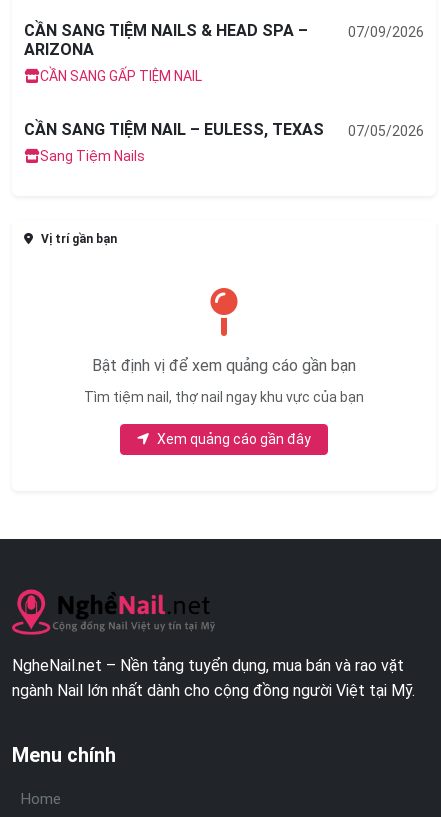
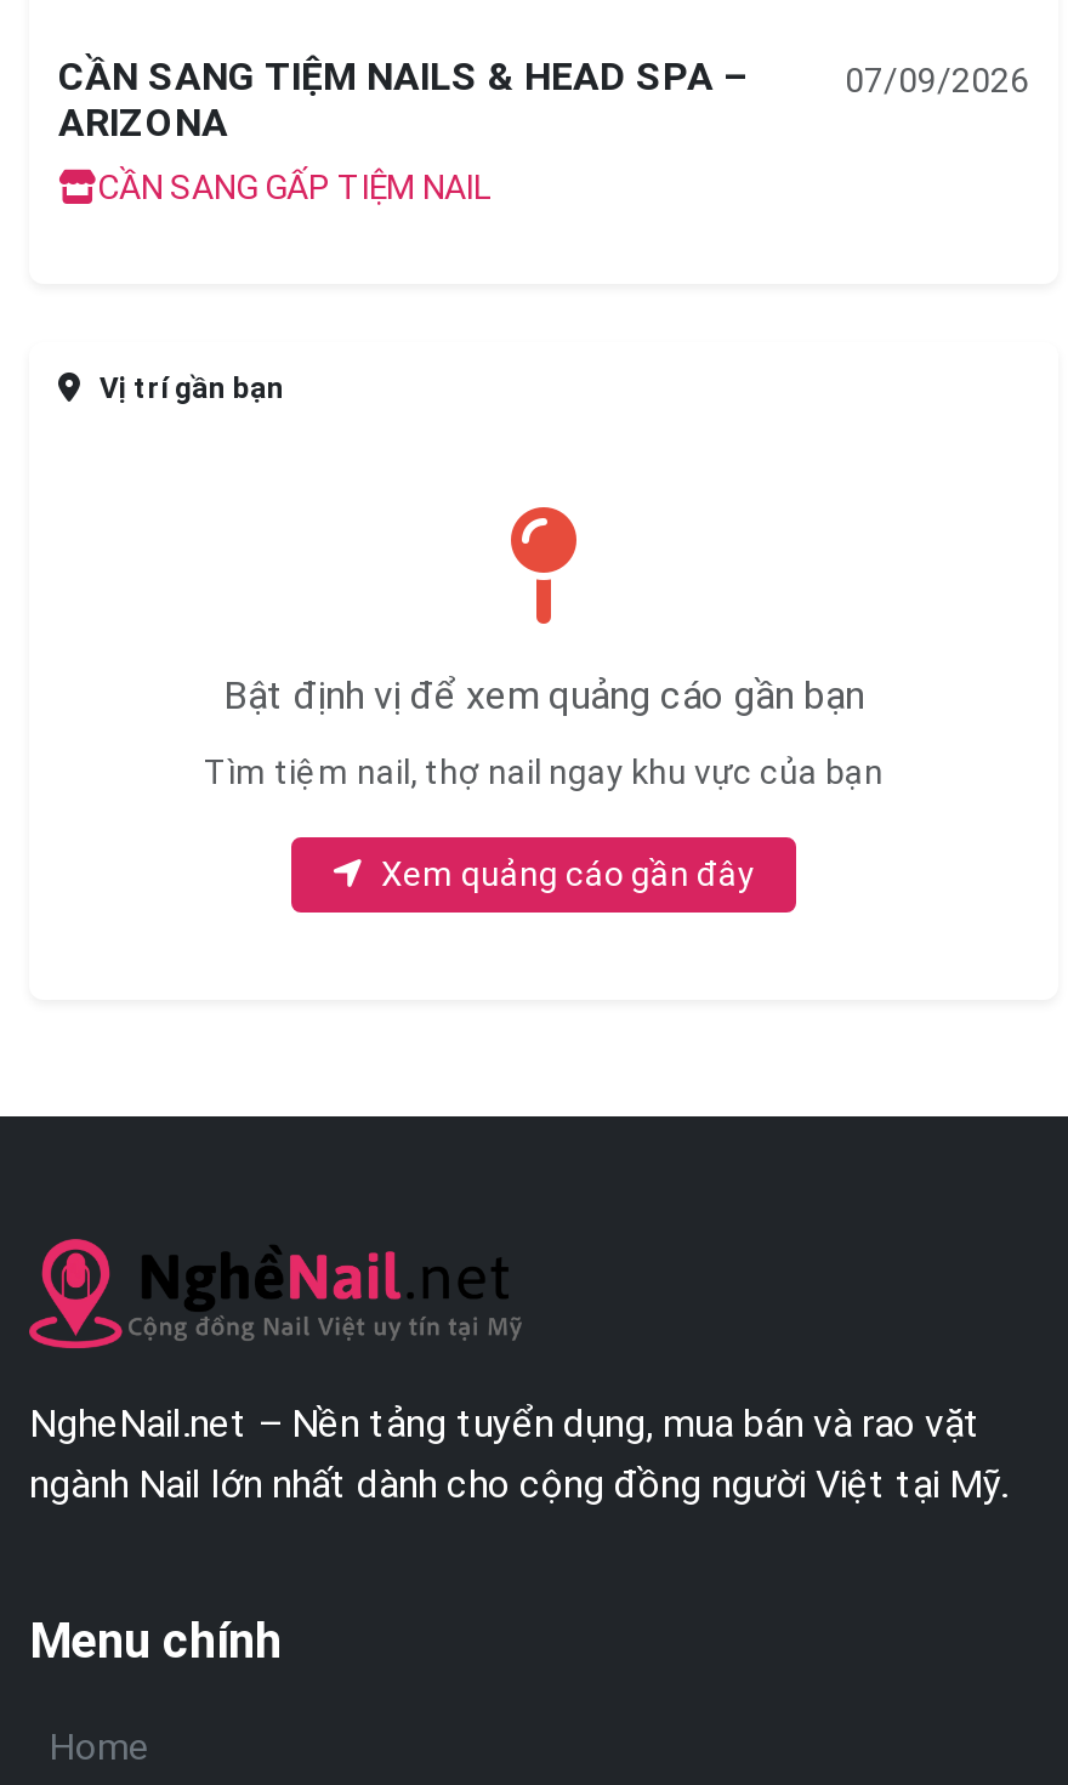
- CẦN SANG TIỆM NAIL – EULESS, TEXAS
- Sang Tiệm Nails

- 07/05/2026
